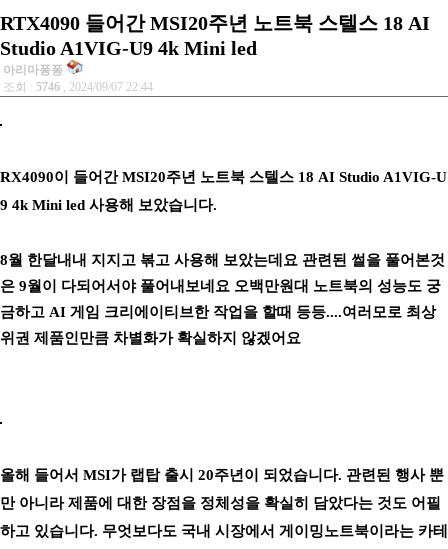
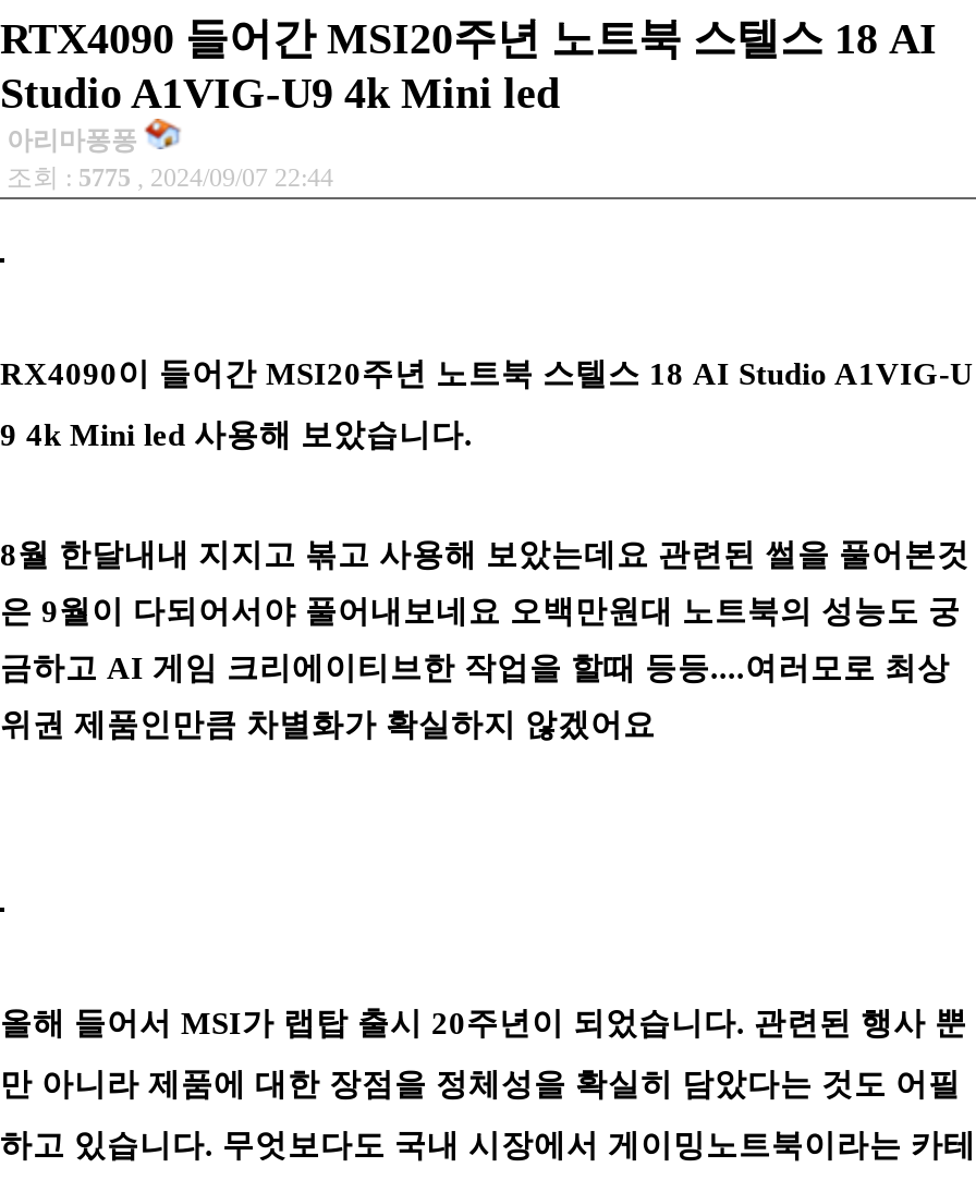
- 조회 : 5746, 2024/09/07 22:44
+ 조회 : 5775, 2024/09/07 22:44
